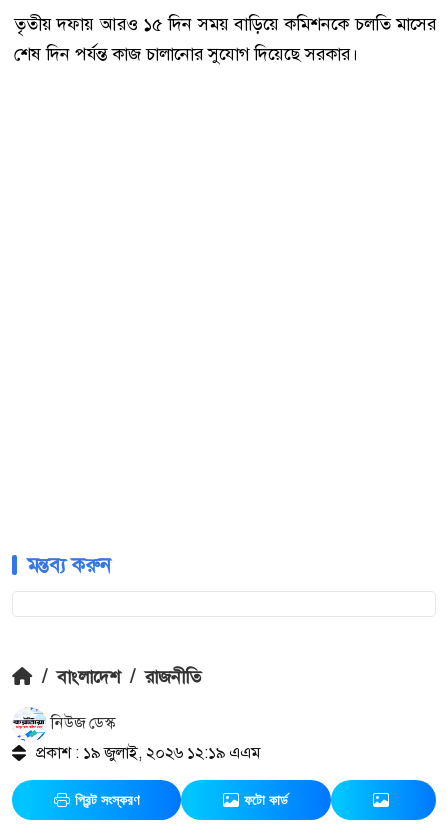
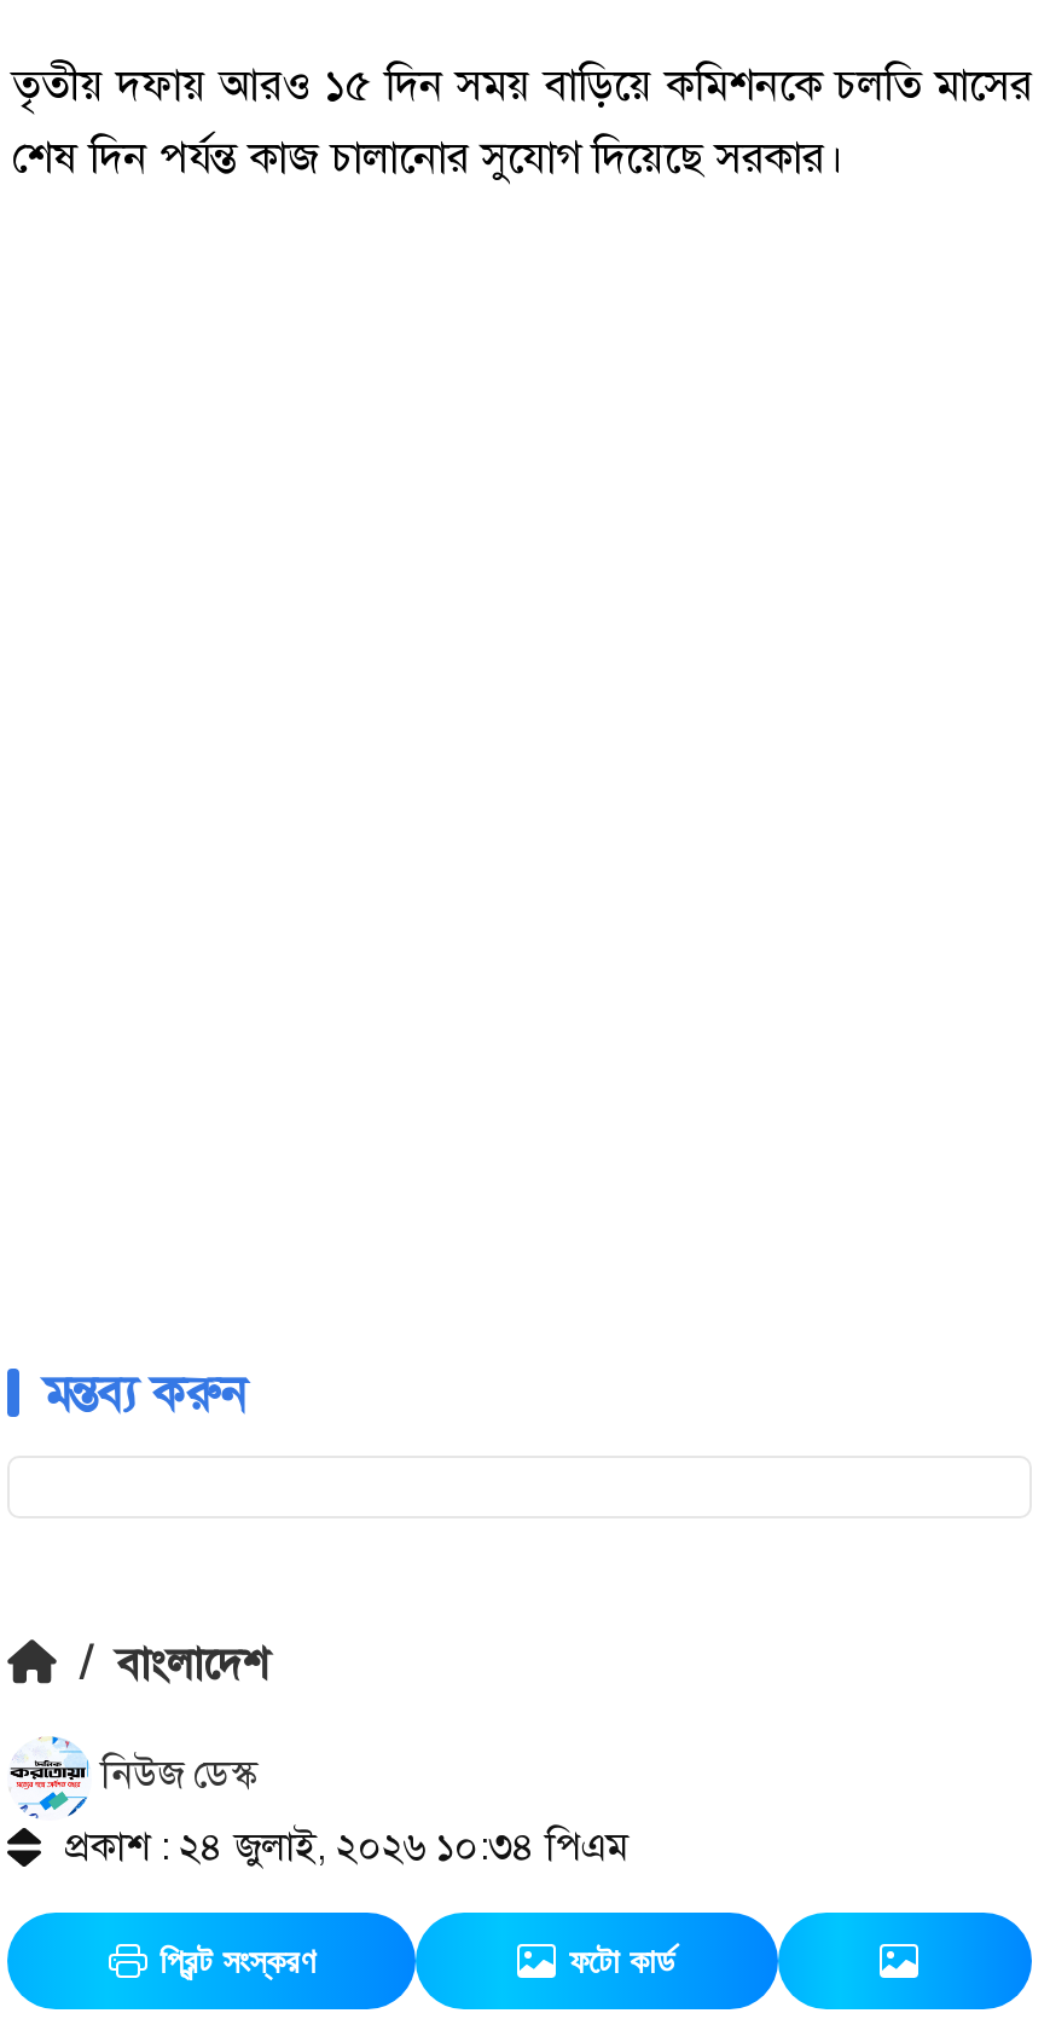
- / বাংলাদেশ / রাজনীতি
+ / বাংলাদেশ

- প্রকাশ : ১৯ জুলাই, ২০২৬ ১২:১৯ এএম
+ প্রকাশ : ২৪ জুলাই, ২০২৬ ১০:৩৪ পিএম
